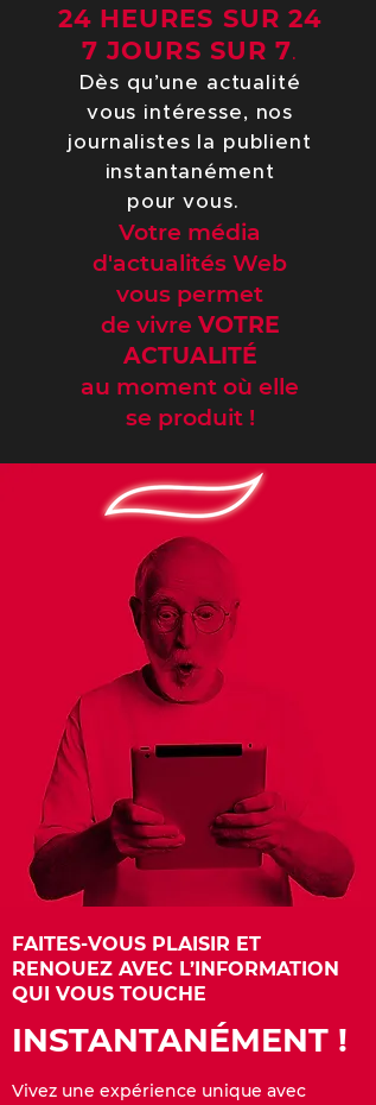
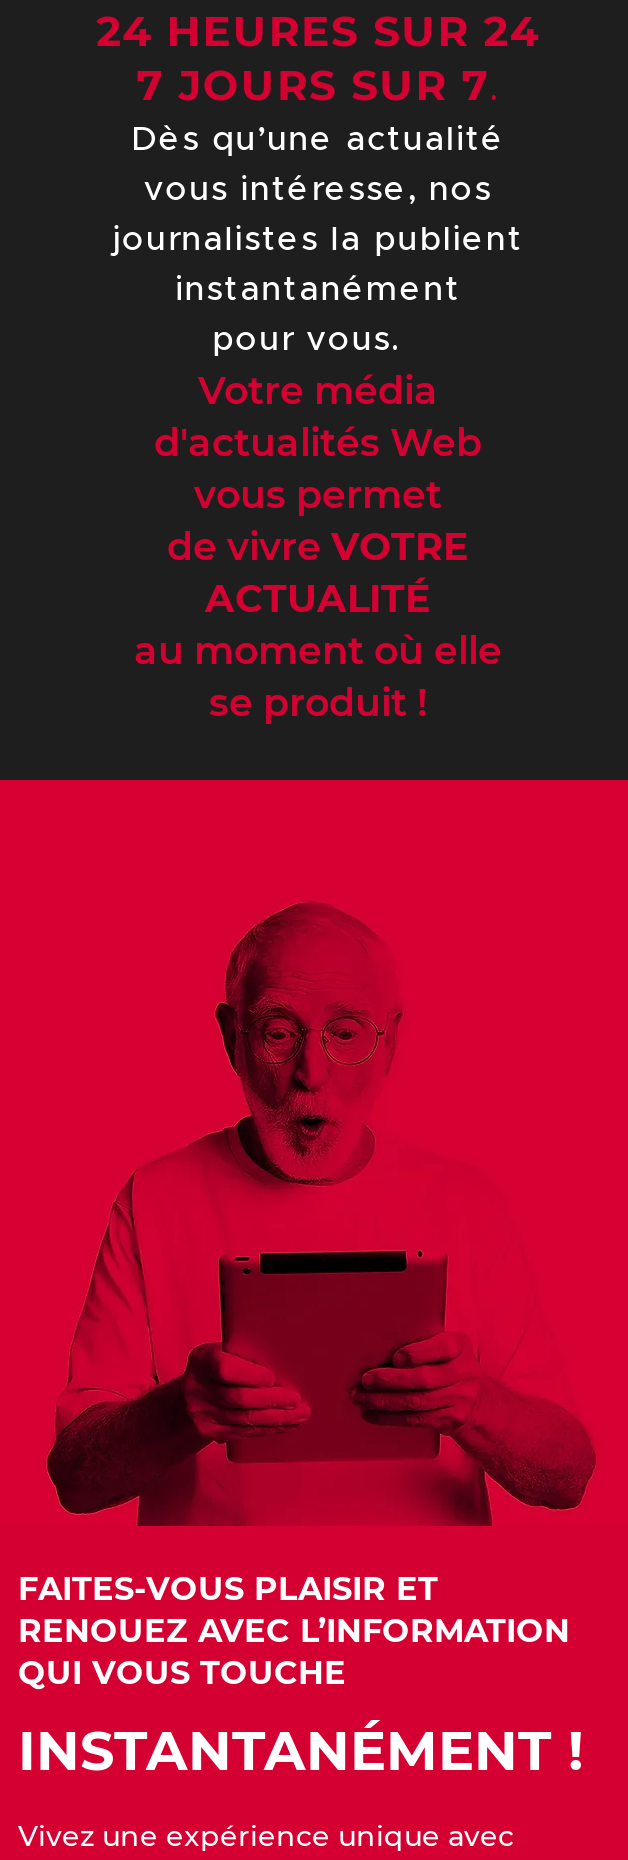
- [image]
